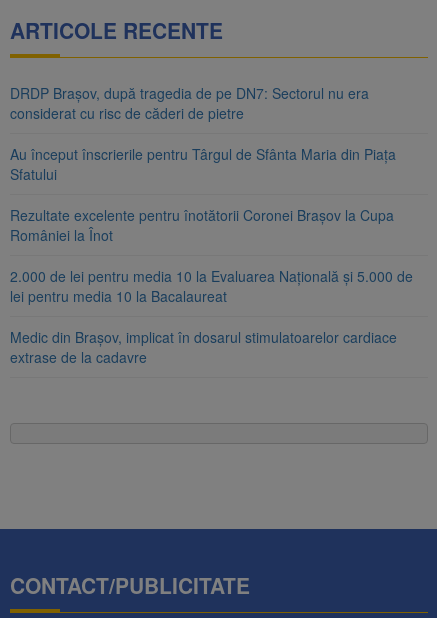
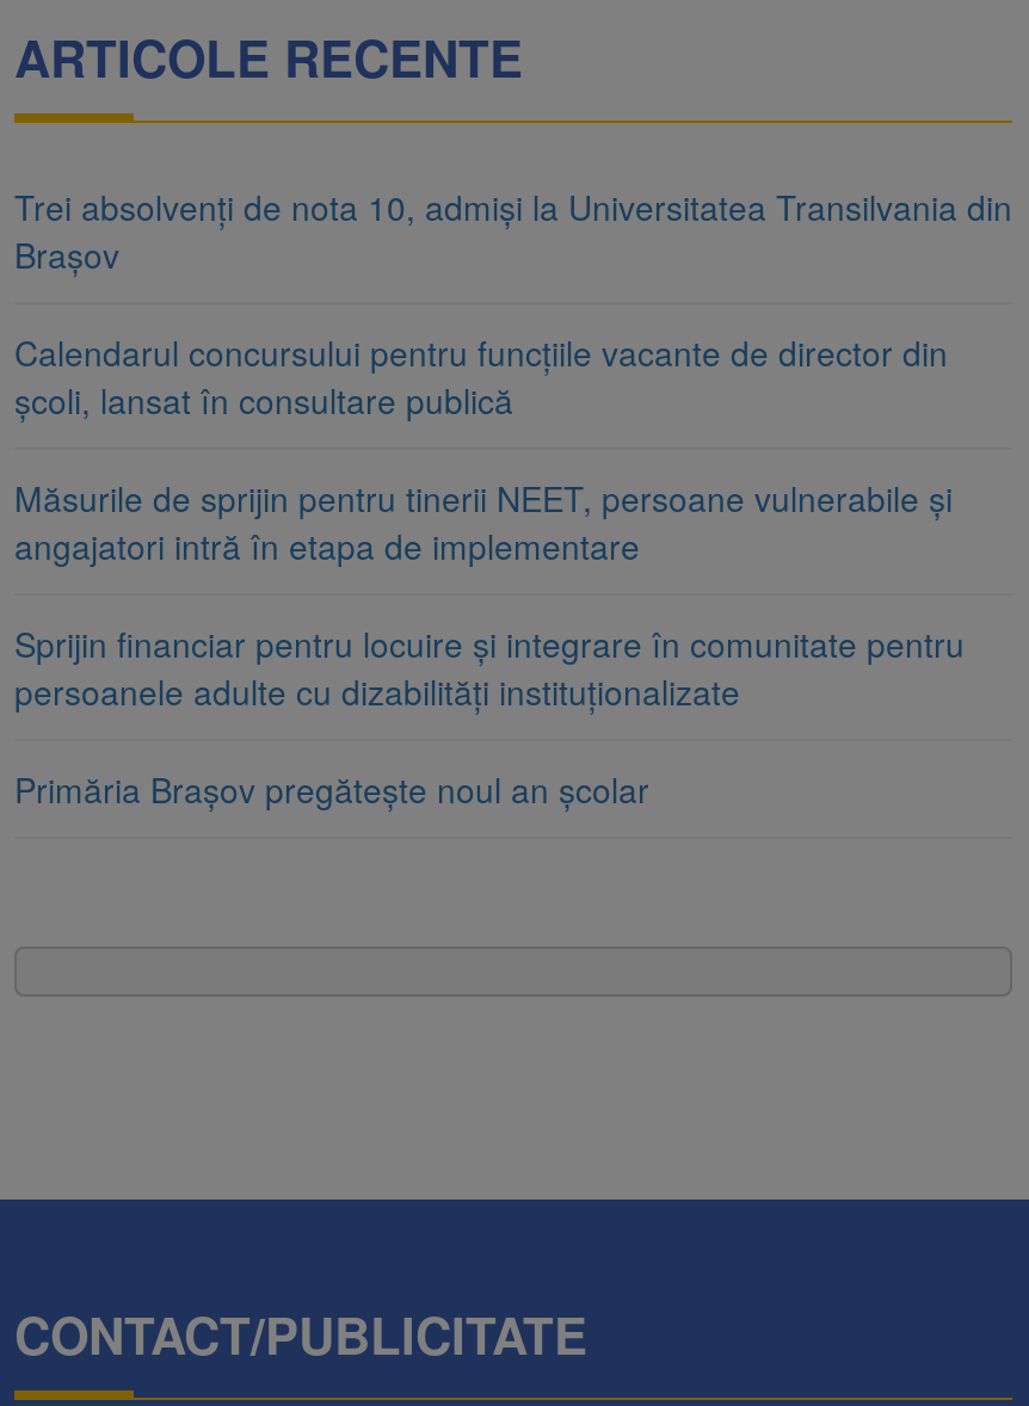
- DRDP Brașov, după tragedia de pe DN7: Sectorul nu era
- considerat cu risc de căderi de pietre
+ Trei absolvenți de nota 10, admiși la Universitatea Transilvania din
+ Brașov

- Au început înscrierile pentru Târgul de Sfânta Maria din Piața
- Sfatului
+ Calendarul concursului pentru funcțiile vacante de director din
+ școli, lansat în consultare publică

- Rezultate excelente pentru înotătorii Coronei Brașov la Cupa
- României la Înot
+ Măsurile de sprijin pentru tinerii NEET, persoane vulnerabile și
+ angajatori intră în etapa de implementare

- 2.000 de lei pentru media 10 la Evaluarea Națională și 5.000 de
- lei pentru media 10 la Bacalaureat
+ Sprijin financiar pentru locuire și integrare în comunitate pentru
+ persoanele adulte cu dizabilități instituționalizate

- Medic din Brașov, implicat în dosarul stimulatoarelor cardiace
- extrase de la cadavre
+ Primăria Brașov pregătește noul an școlar
